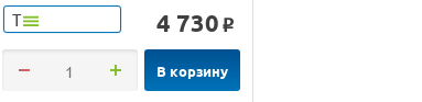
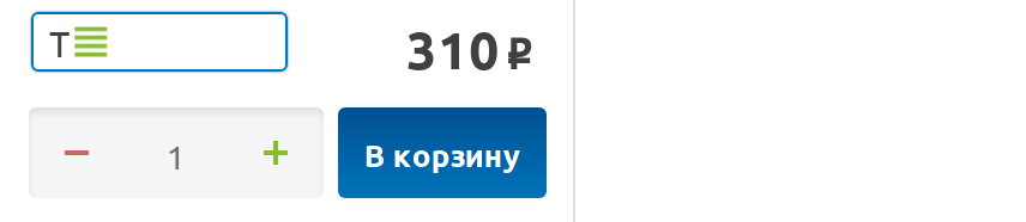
- 4 730o
+ 310o
